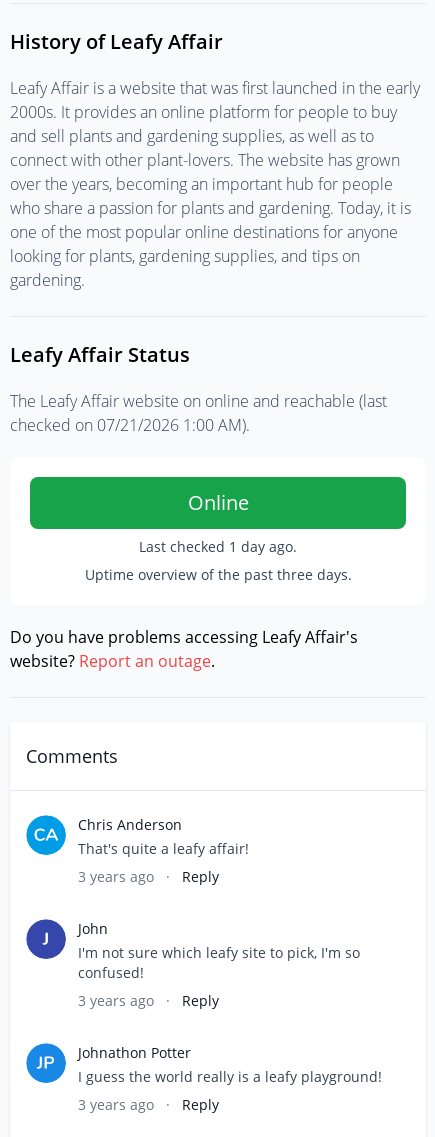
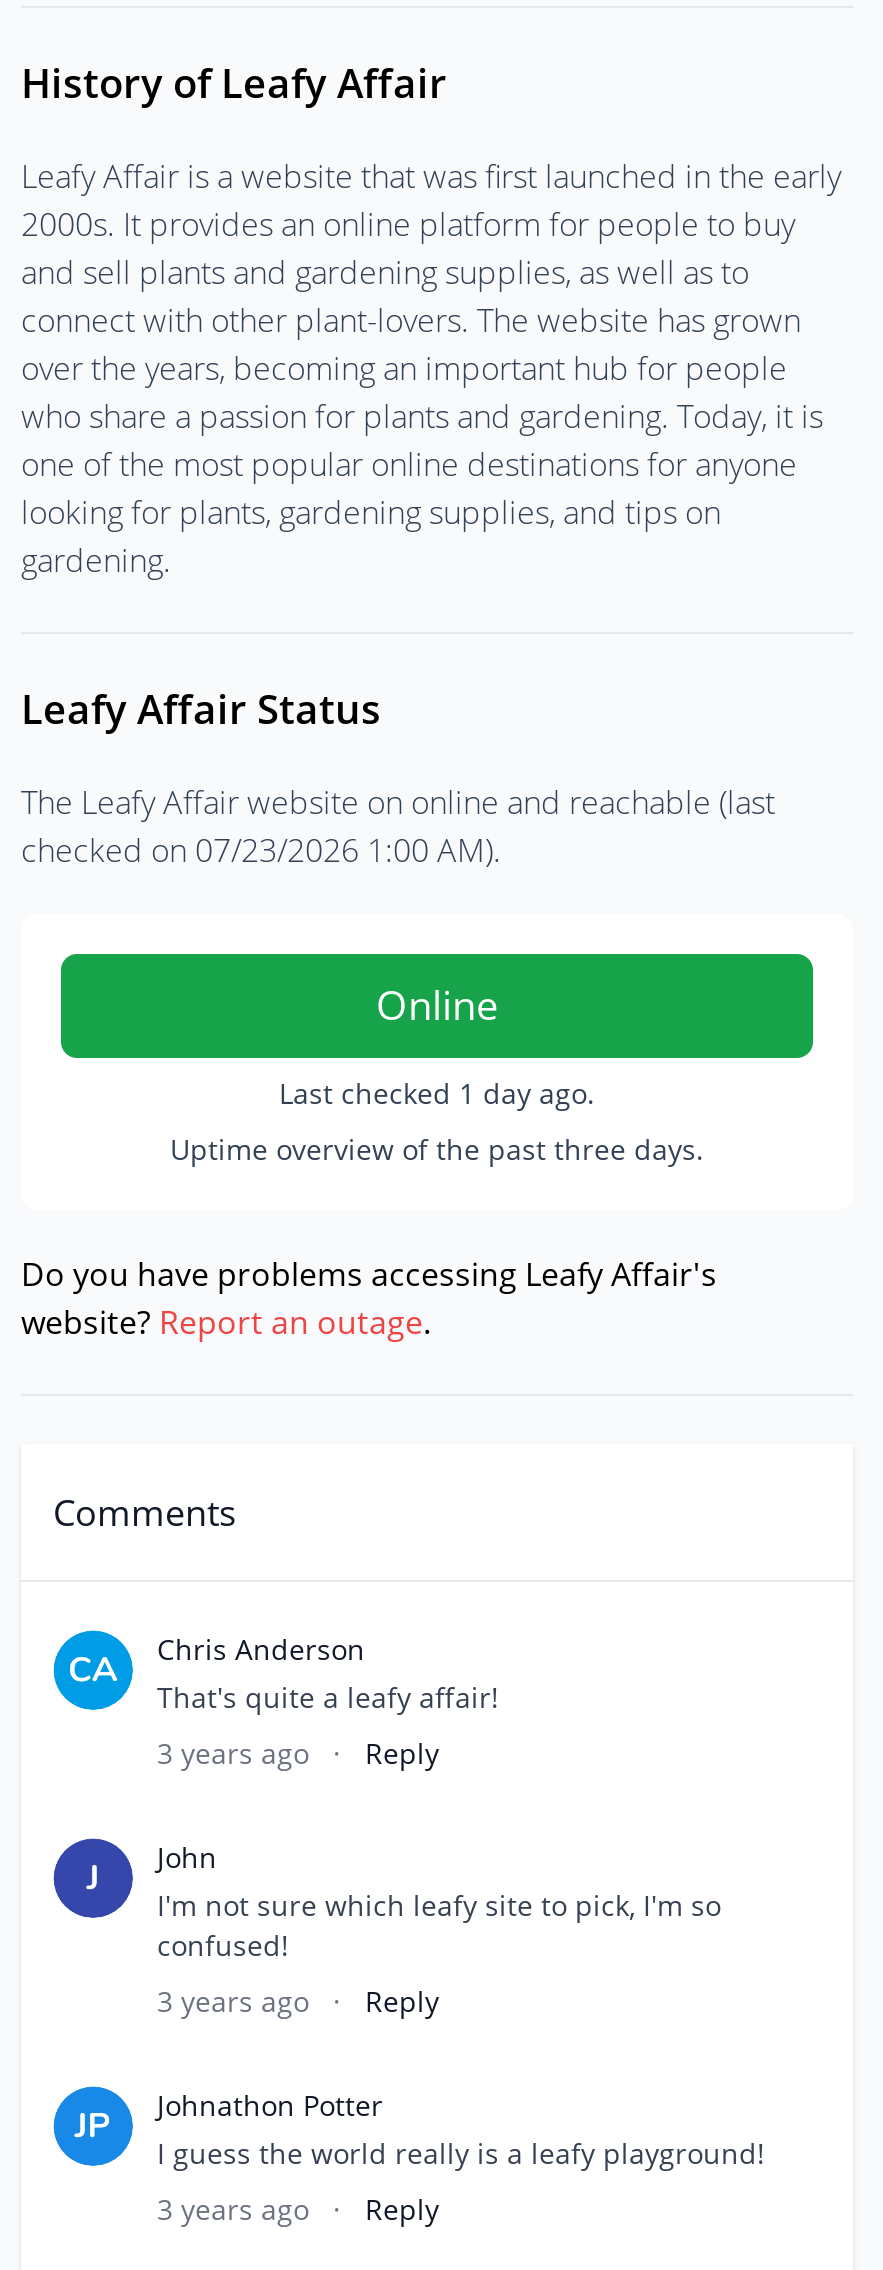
- checked on 07/21/2026 1:00 AM).
+ checked on 07/23/2026 1:00 AM).
